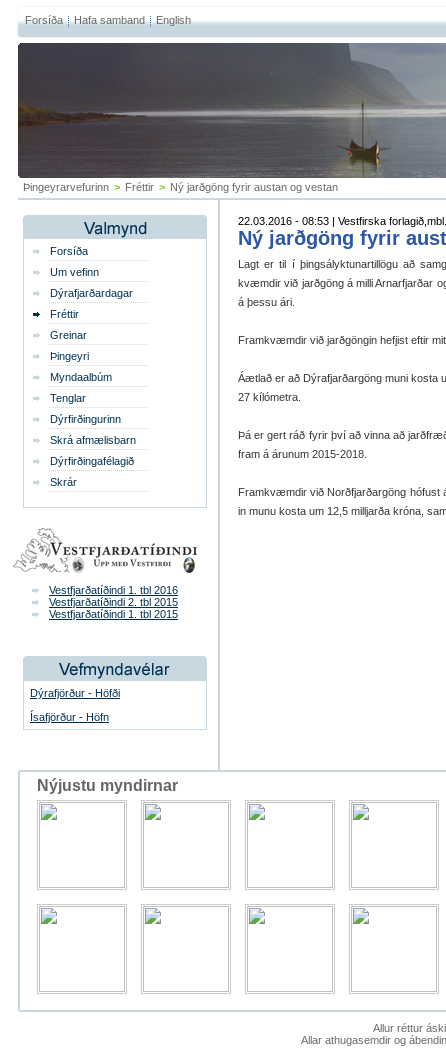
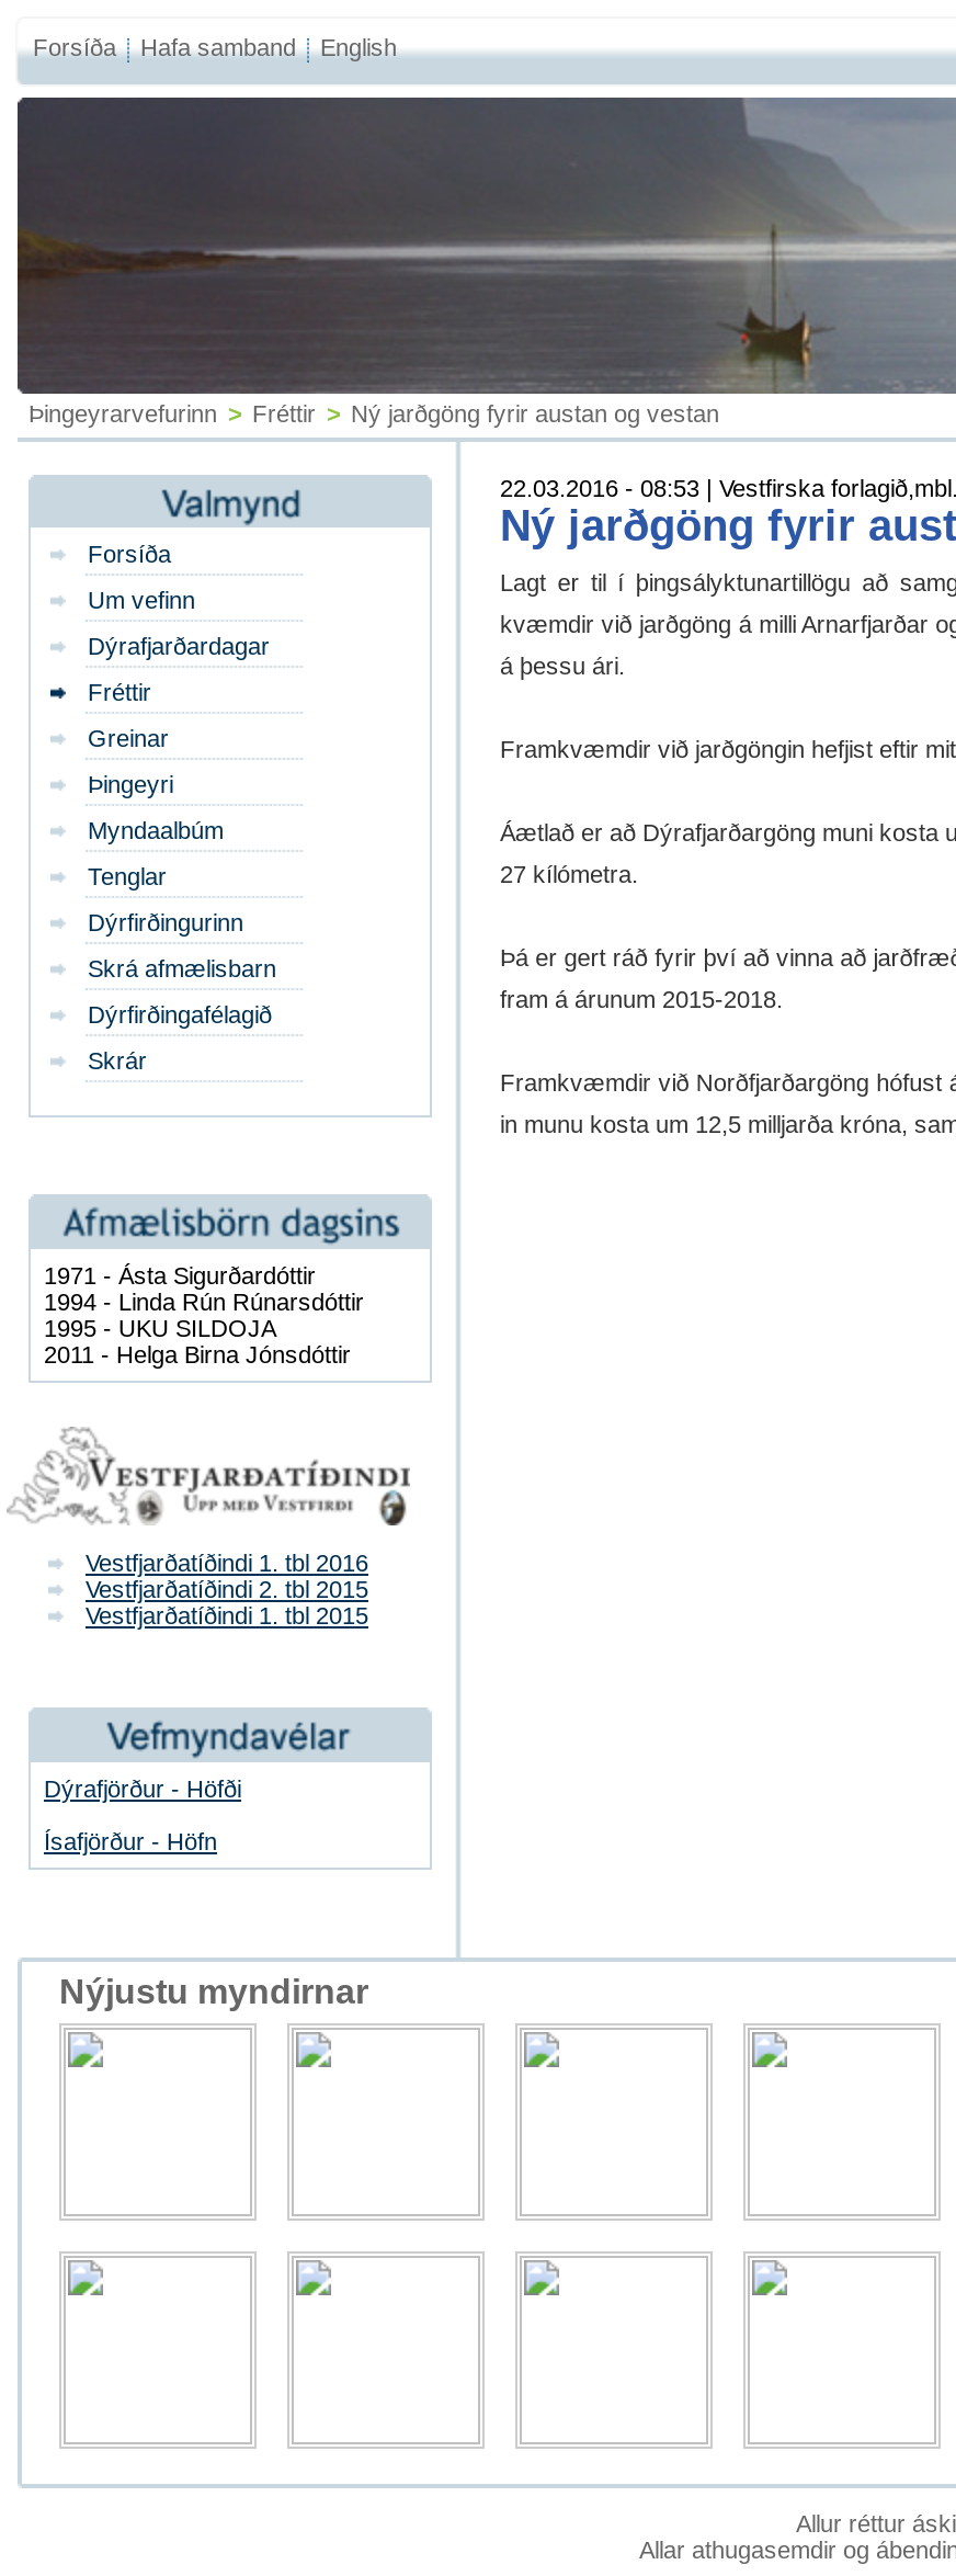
+ [image]
+ 1971 - Ásta Sigurðardóttir
+ 1994 - Linda Rún Rúnarsdóttir
+ 1995 - UKU SILDOJA
+ 2011 - Helga Birna Jónsdóttir
